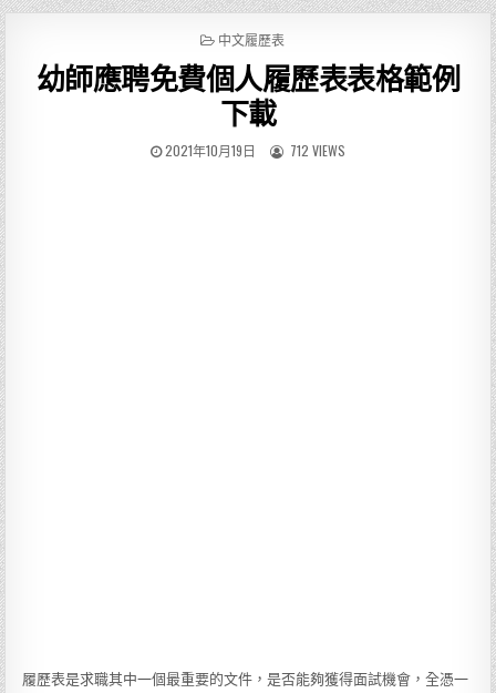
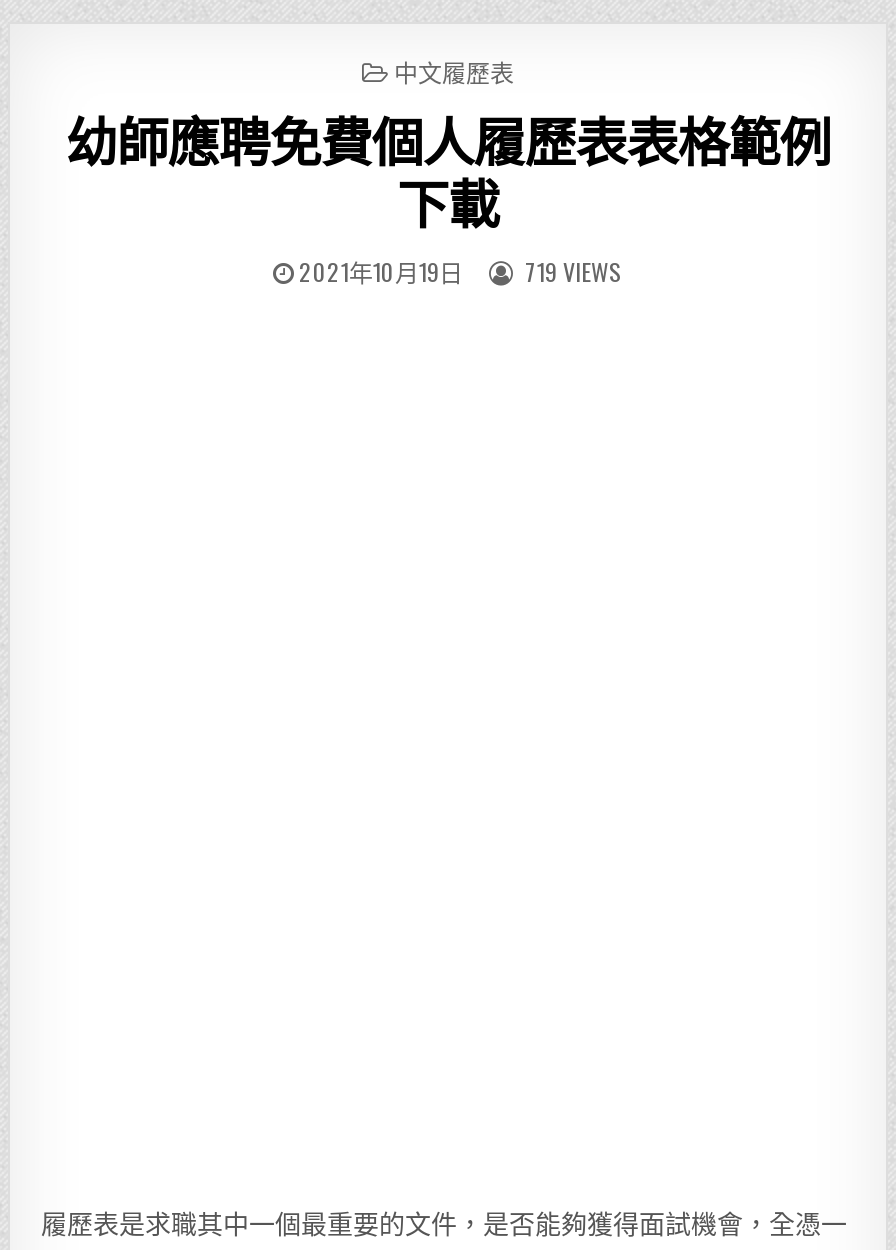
- 712 VIEWS
+ 719 VIEWS
